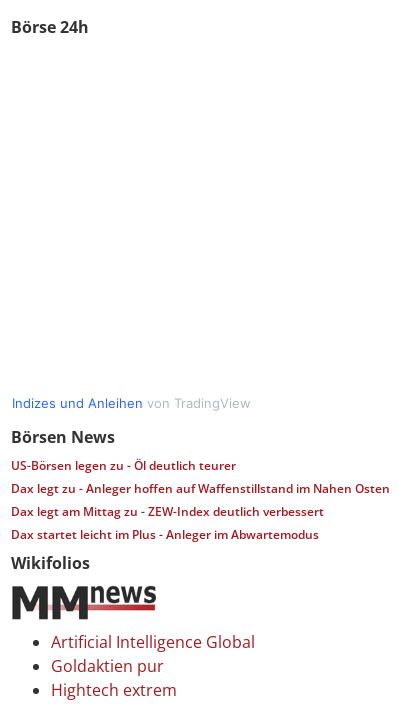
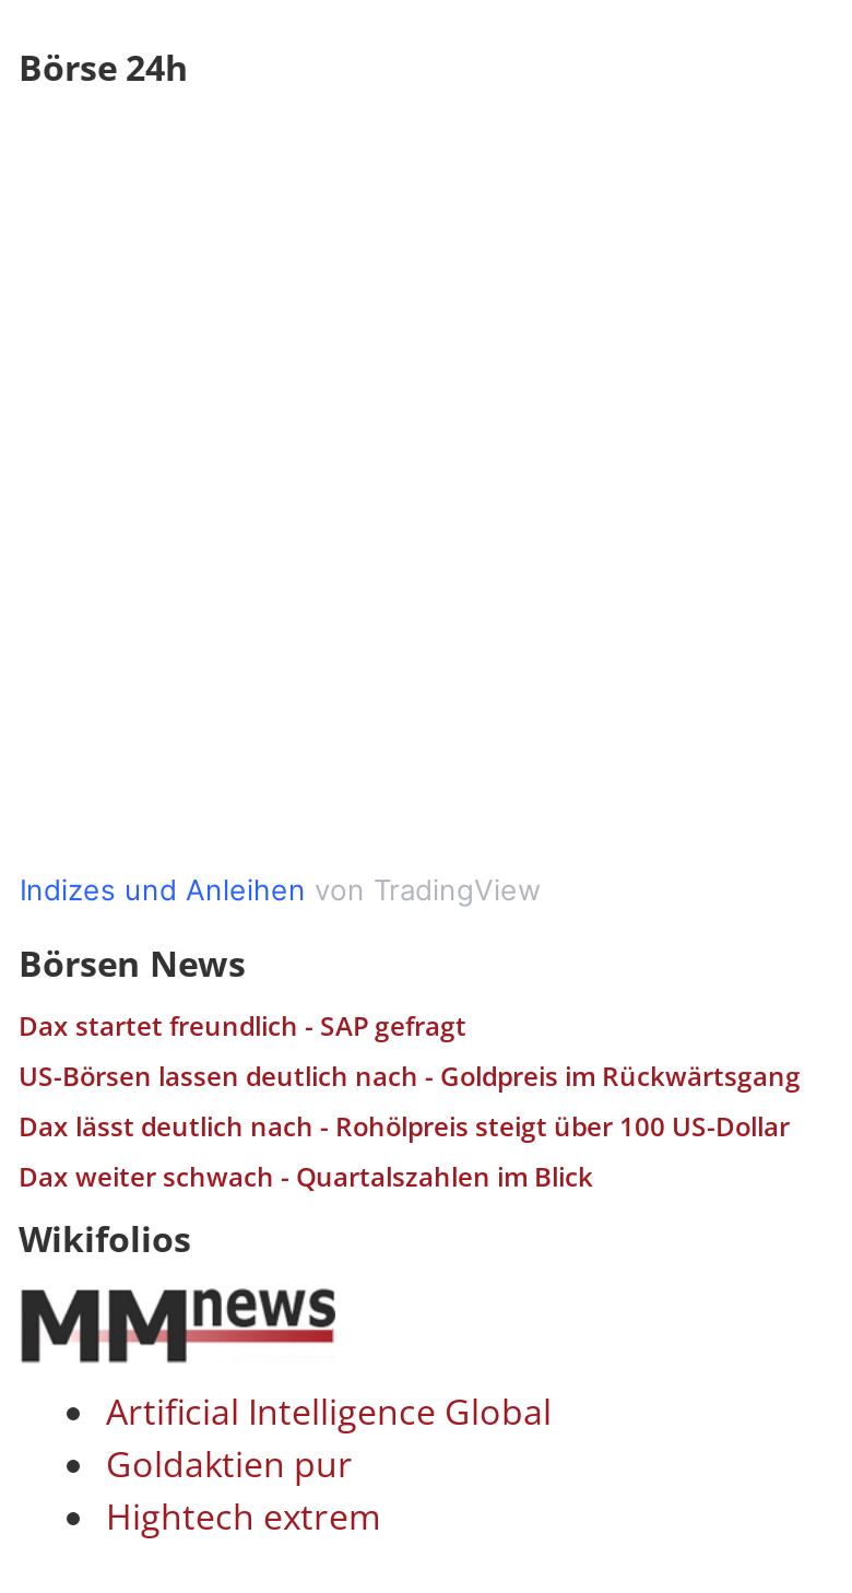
- US-Börsen legen zu - Öl deutlich teurer
- Dax legt zu - Anleger hoffen auf Waffenstillstand im Nahen Osten
- Dax legt am Mittag zu - ZEW-Index deutlich verbessert
- Dax startet leicht im Plus - Anleger im Abwartemodus
+ Dax startet freundlich - SAP gefragt
+ US-Börsen lassen deutlich nach - Goldpreis im Rückwärtsgang
+ Dax lässt deutlich nach - Rohölpreis steigt über 100 US-Dollar
+ Dax weiter schwach - Quartalszahlen im Blick
